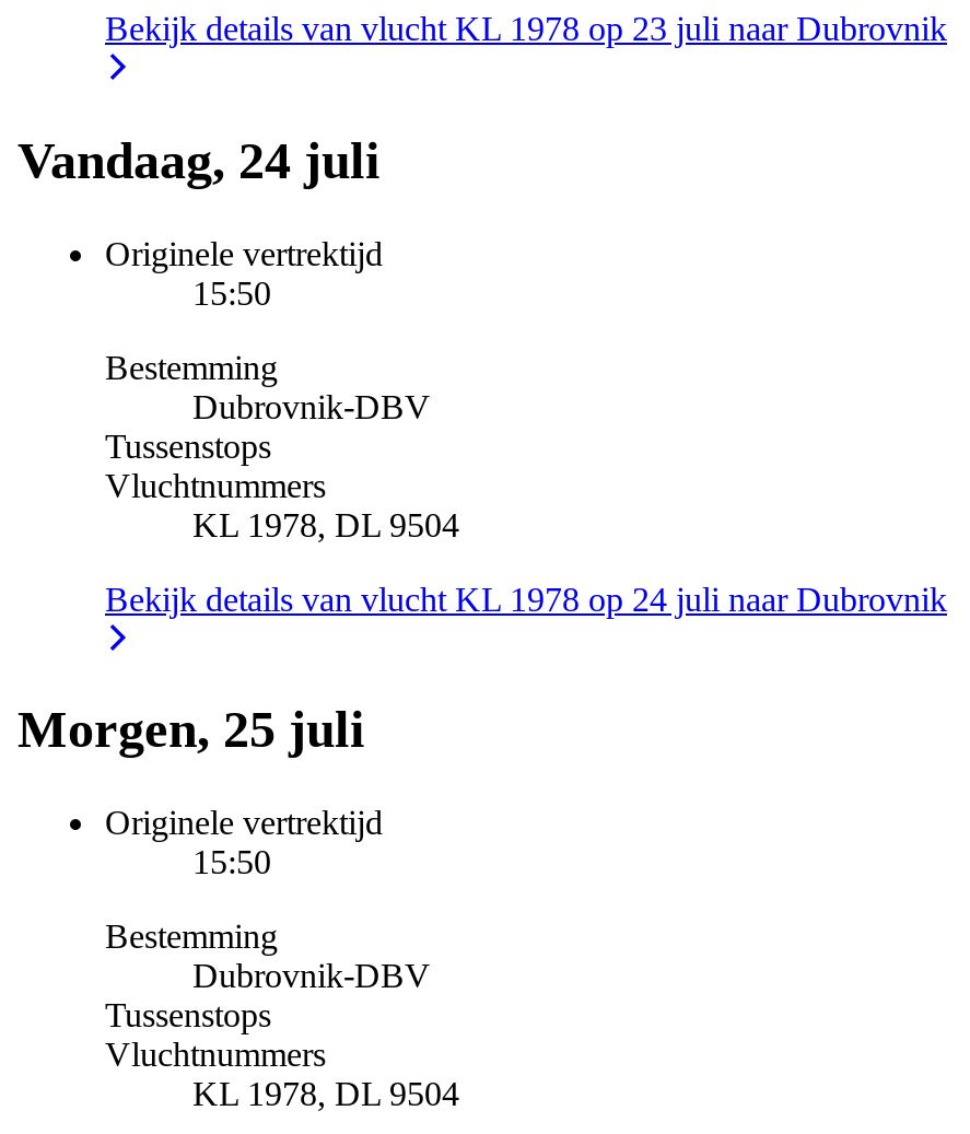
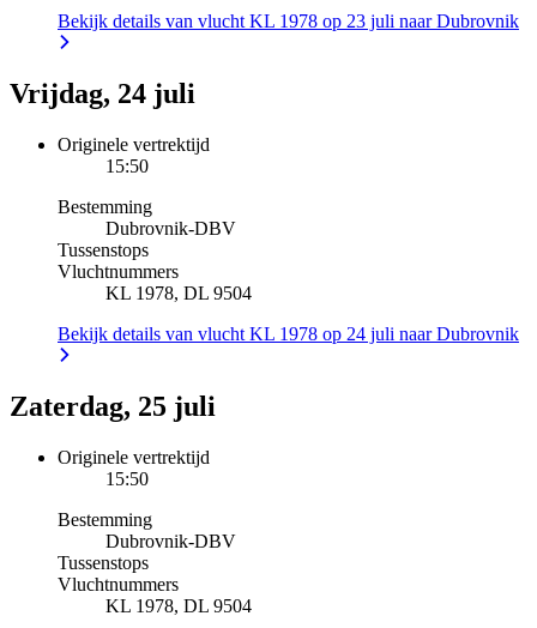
- Vandaag, 24 juli
+ Vrijdag, 24 juli

- Morgen, 25 juli
+ Zaterdag, 25 juli
